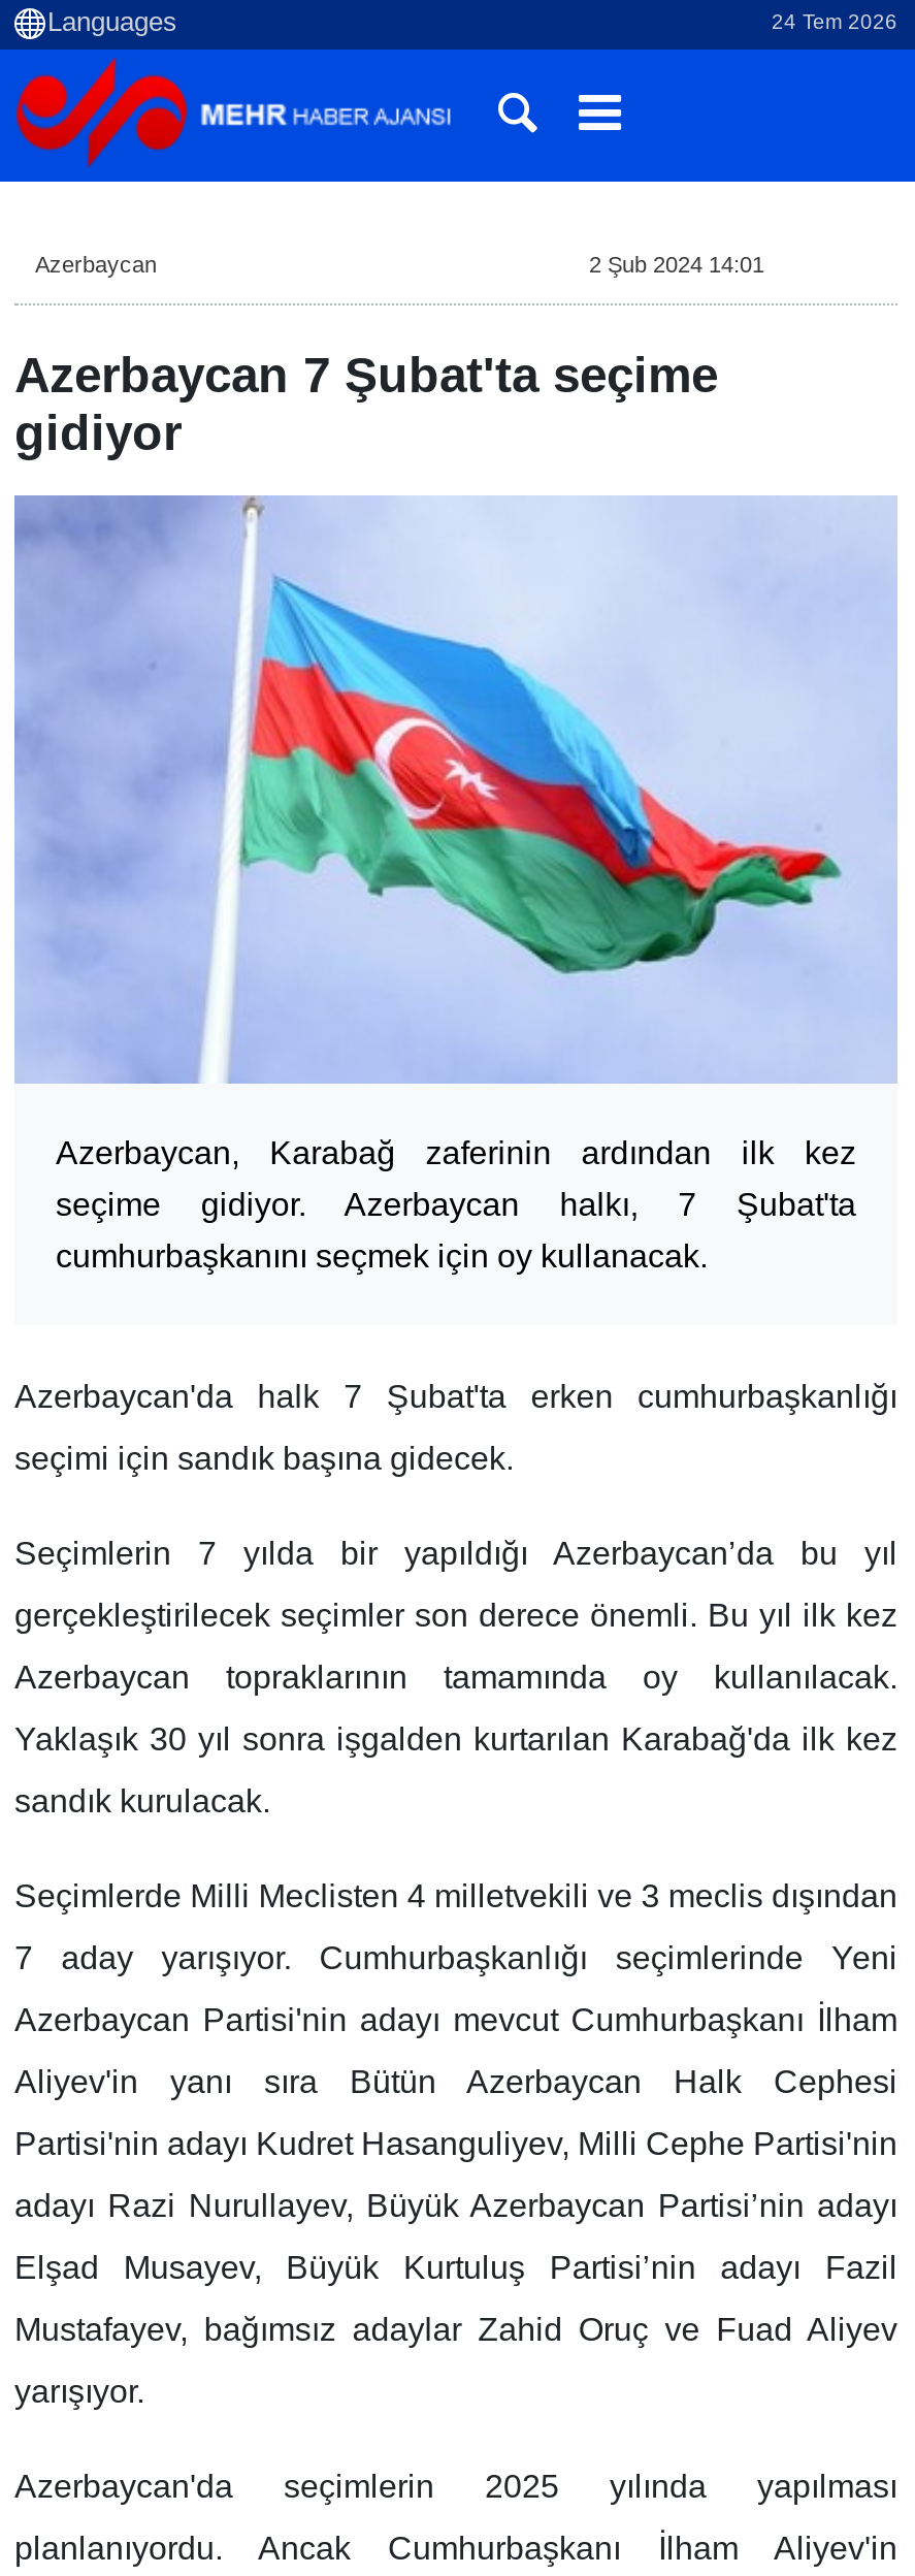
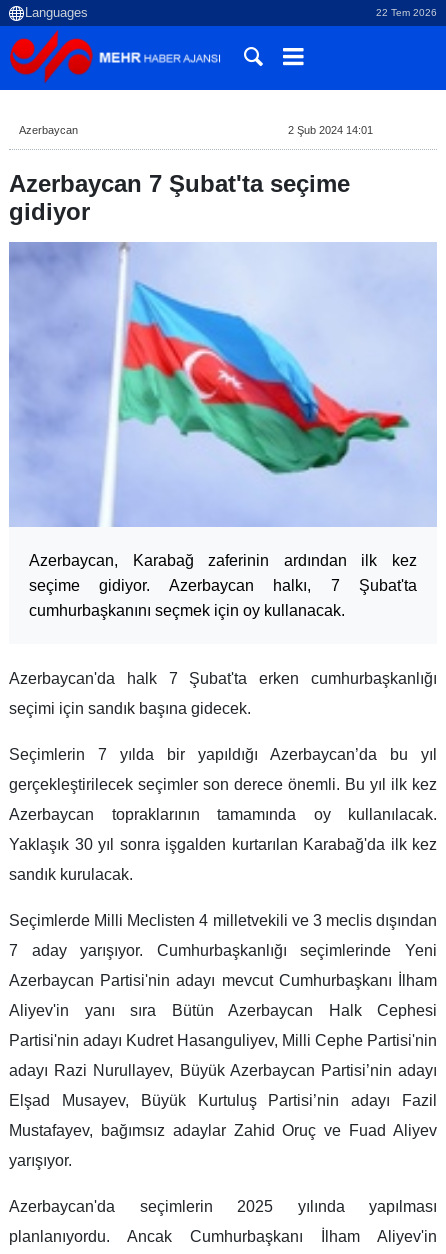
- 24 Tem 2026
+ 22 Tem 2026
